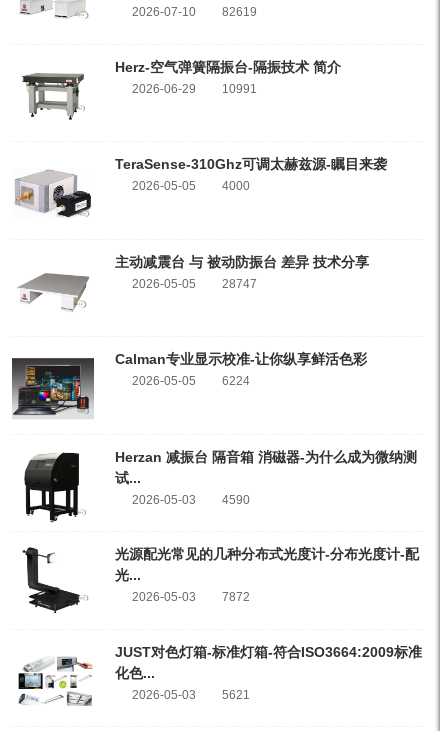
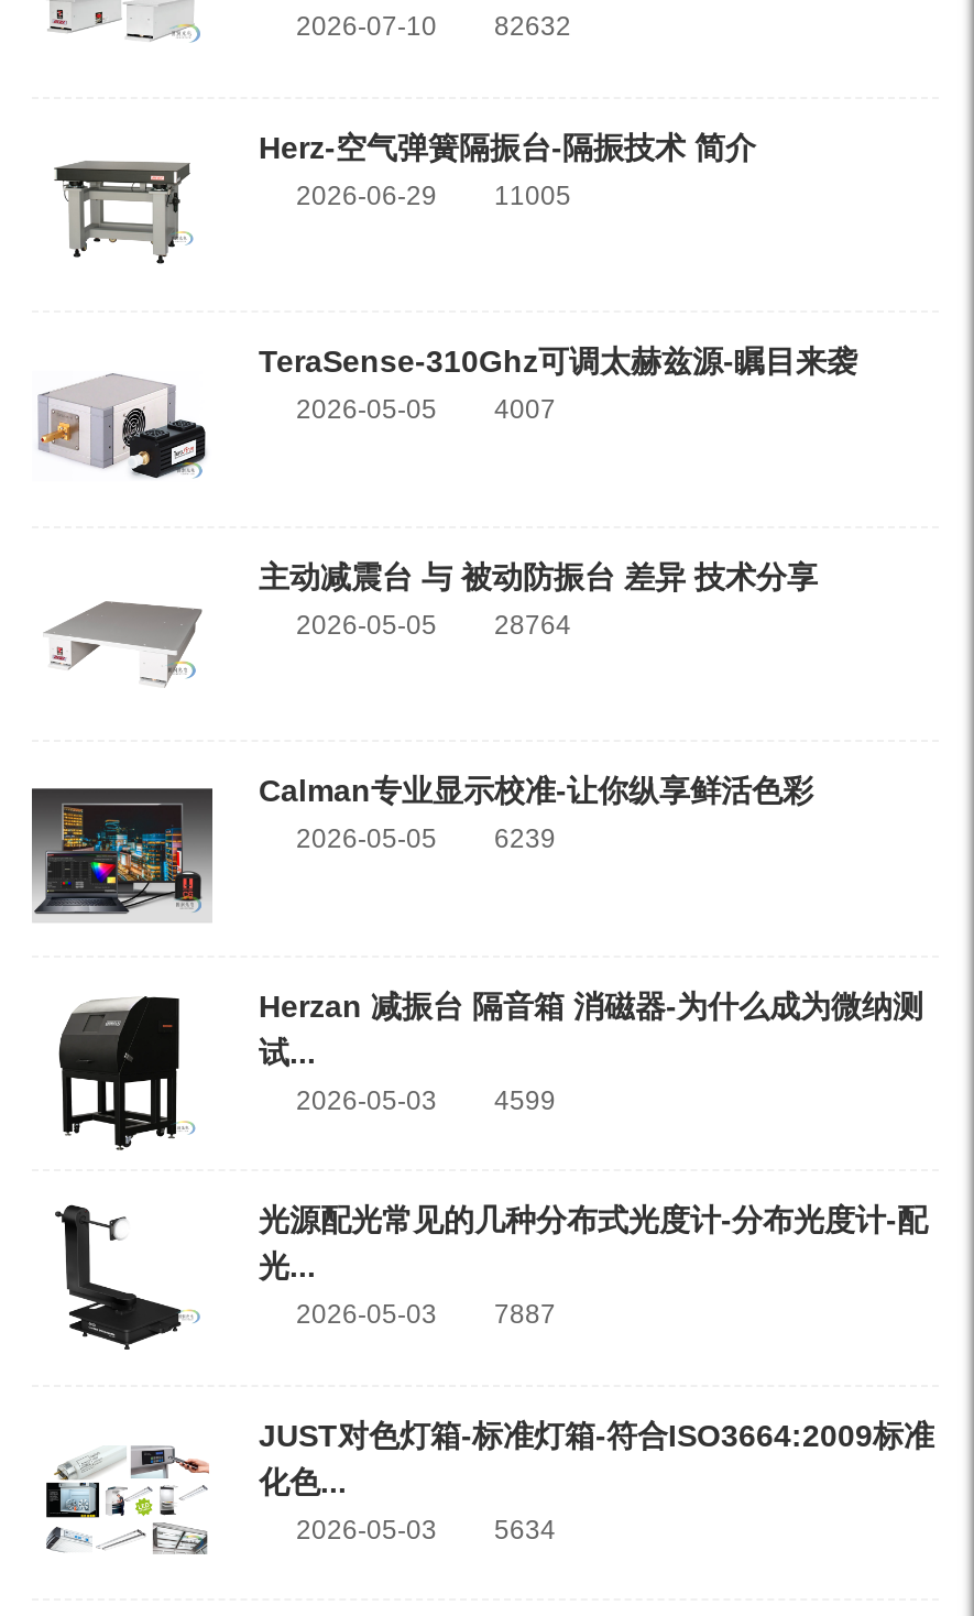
- 2026-07-10 82619
+ 2026-07-10 82632

- 2026-06-29 10991
+ 2026-06-29 11005

- 2026-05-05 4000
+ 2026-05-05 4007

- 2026-05-05 28747
+ 2026-05-05 28764

- 2026-05-05 6224
+ 2026-05-05 6239

- 2026-05-03 4590
+ 2026-05-03 4599

- 2026-05-03 7872
+ 2026-05-03 7887

- 2026-05-03 5621
+ 2026-05-03 5634
